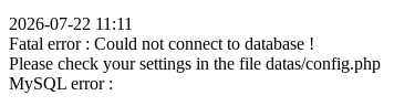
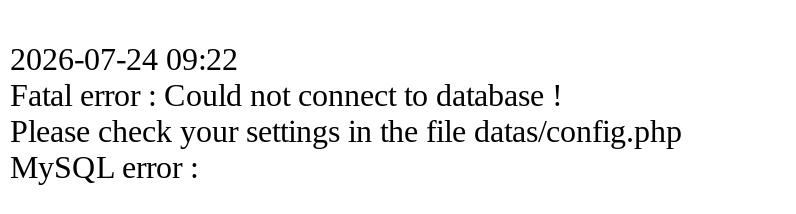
- 2026-07-22 11:11
+ 2026-07-24 09:22
